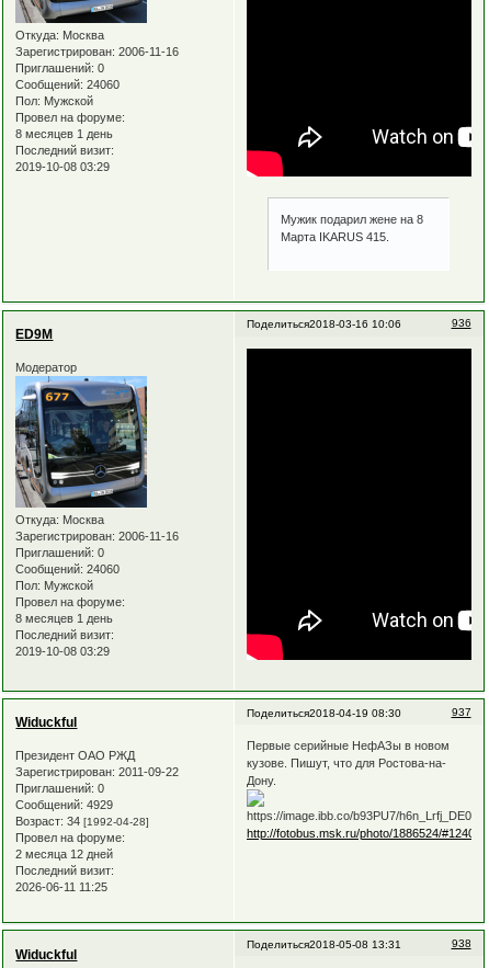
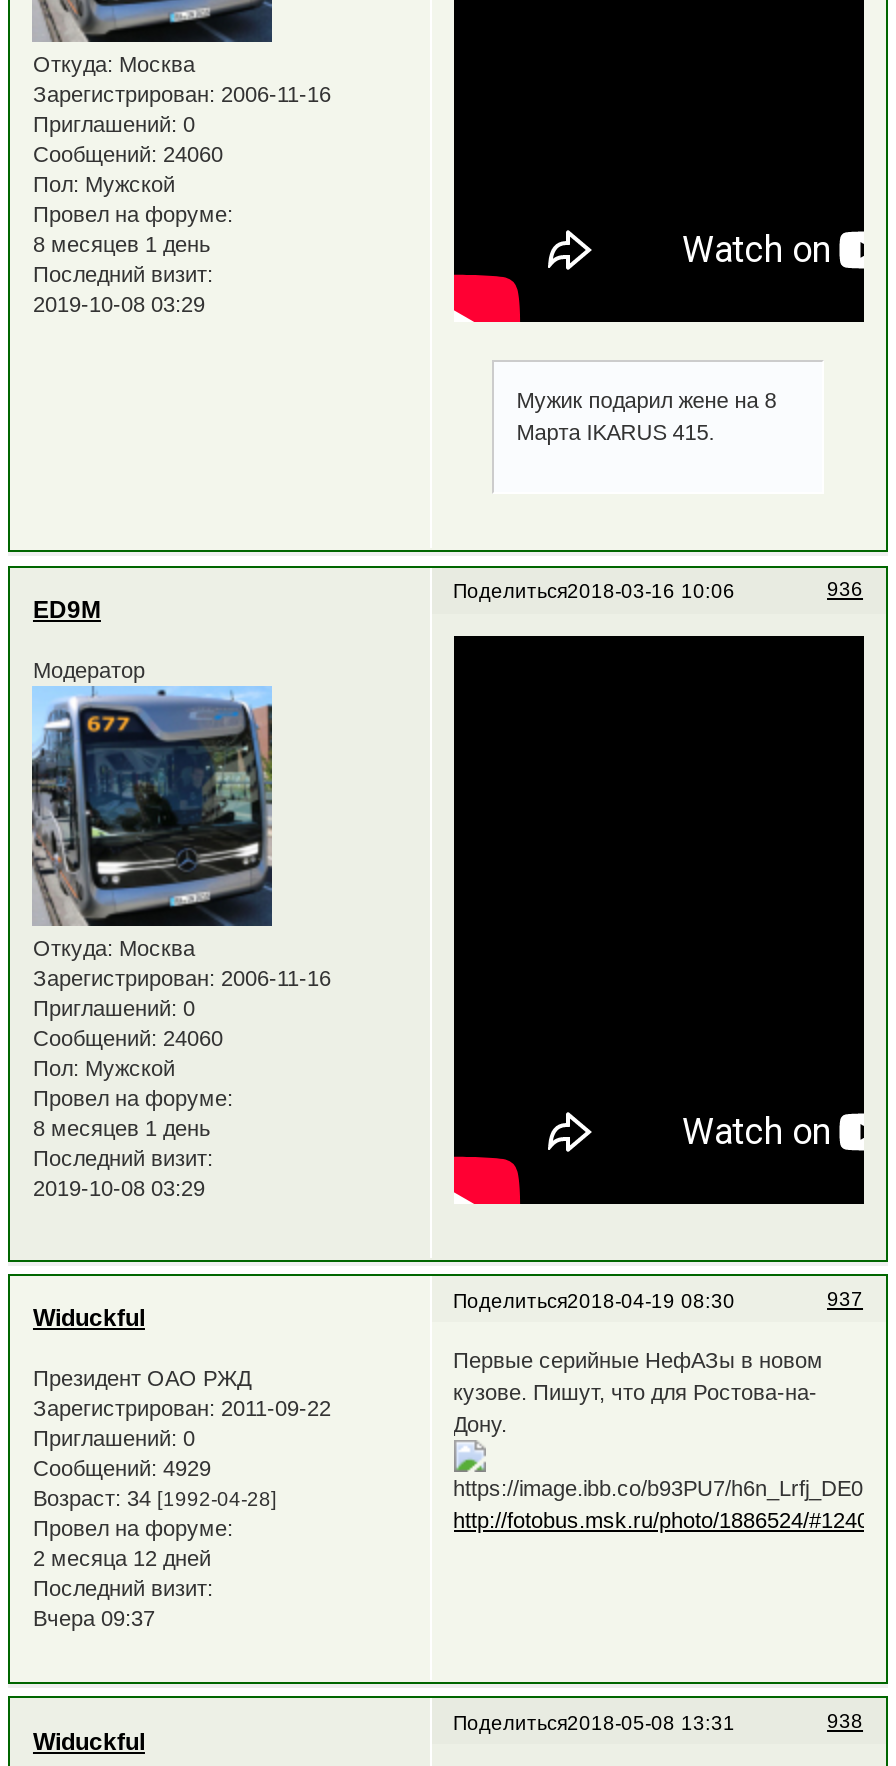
- 2026-06-11 11:25
+ Вчера 09:37
